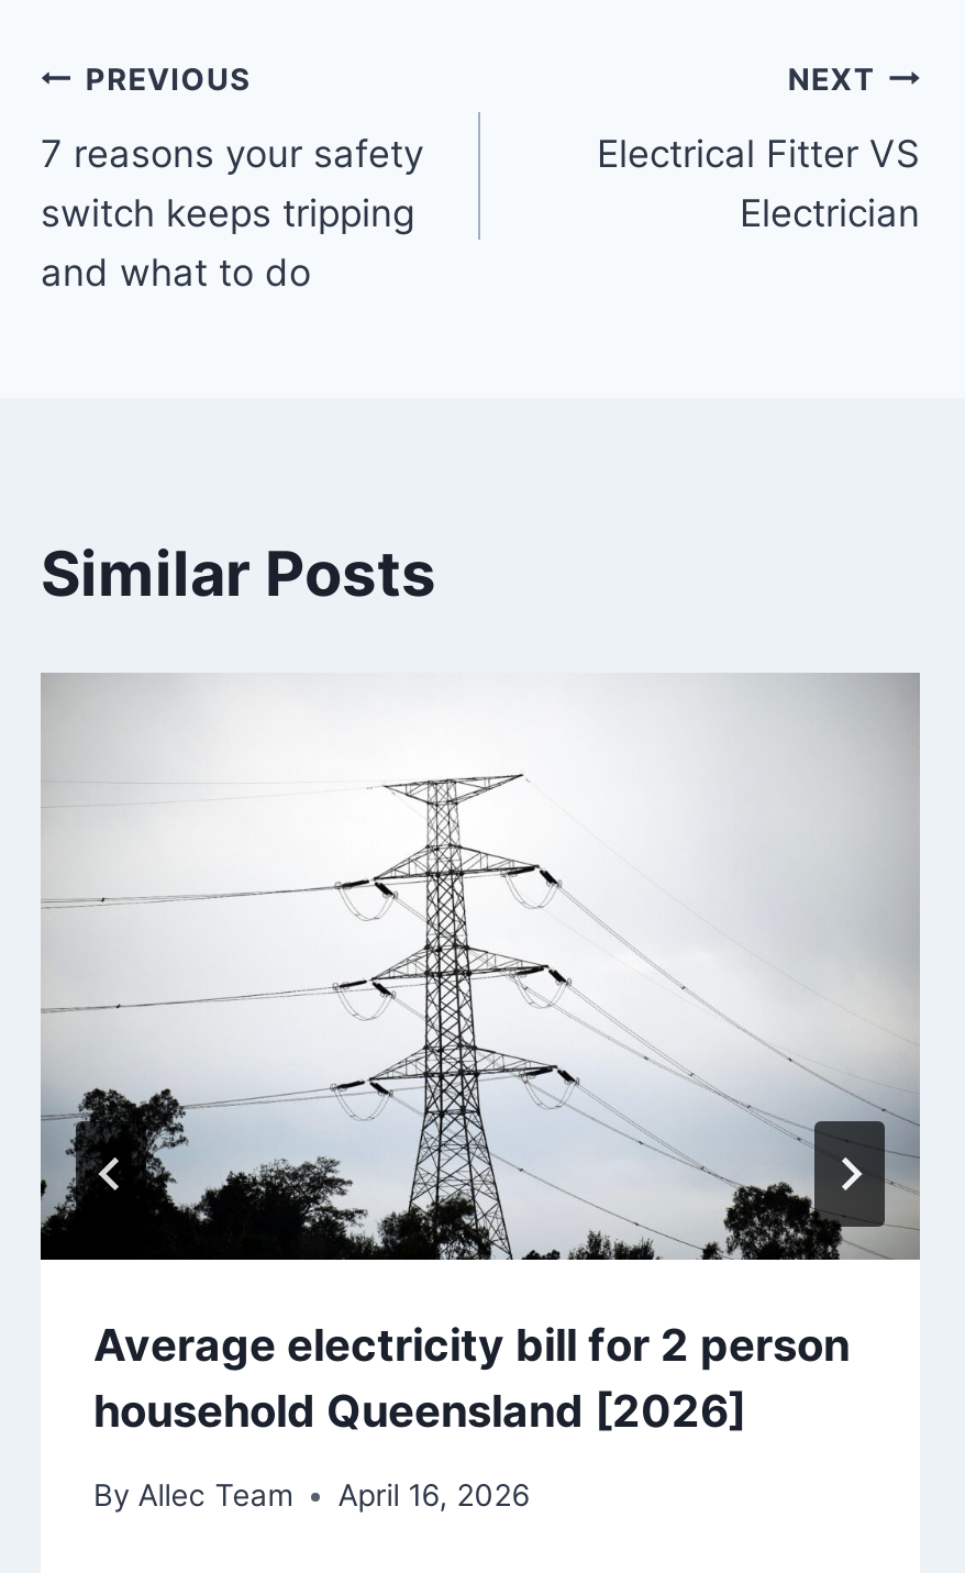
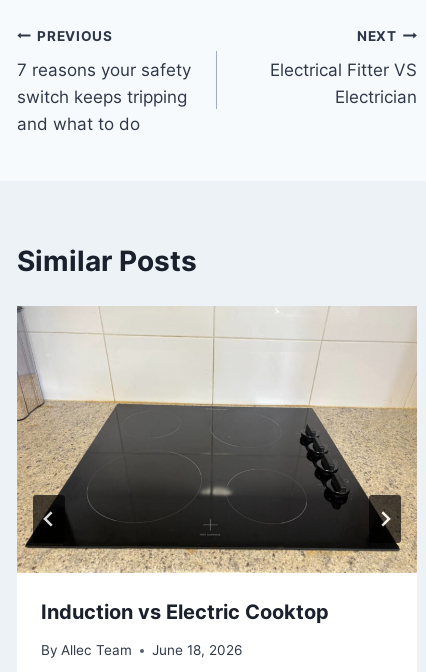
- [image]
- Average electricity bill for 2 person
- household Queensland [2026]
+ [image]
+ Induction vs Electric Cooktop

- By Allec Team April 16, 2026
+ By Allec Team June 18, 2026
